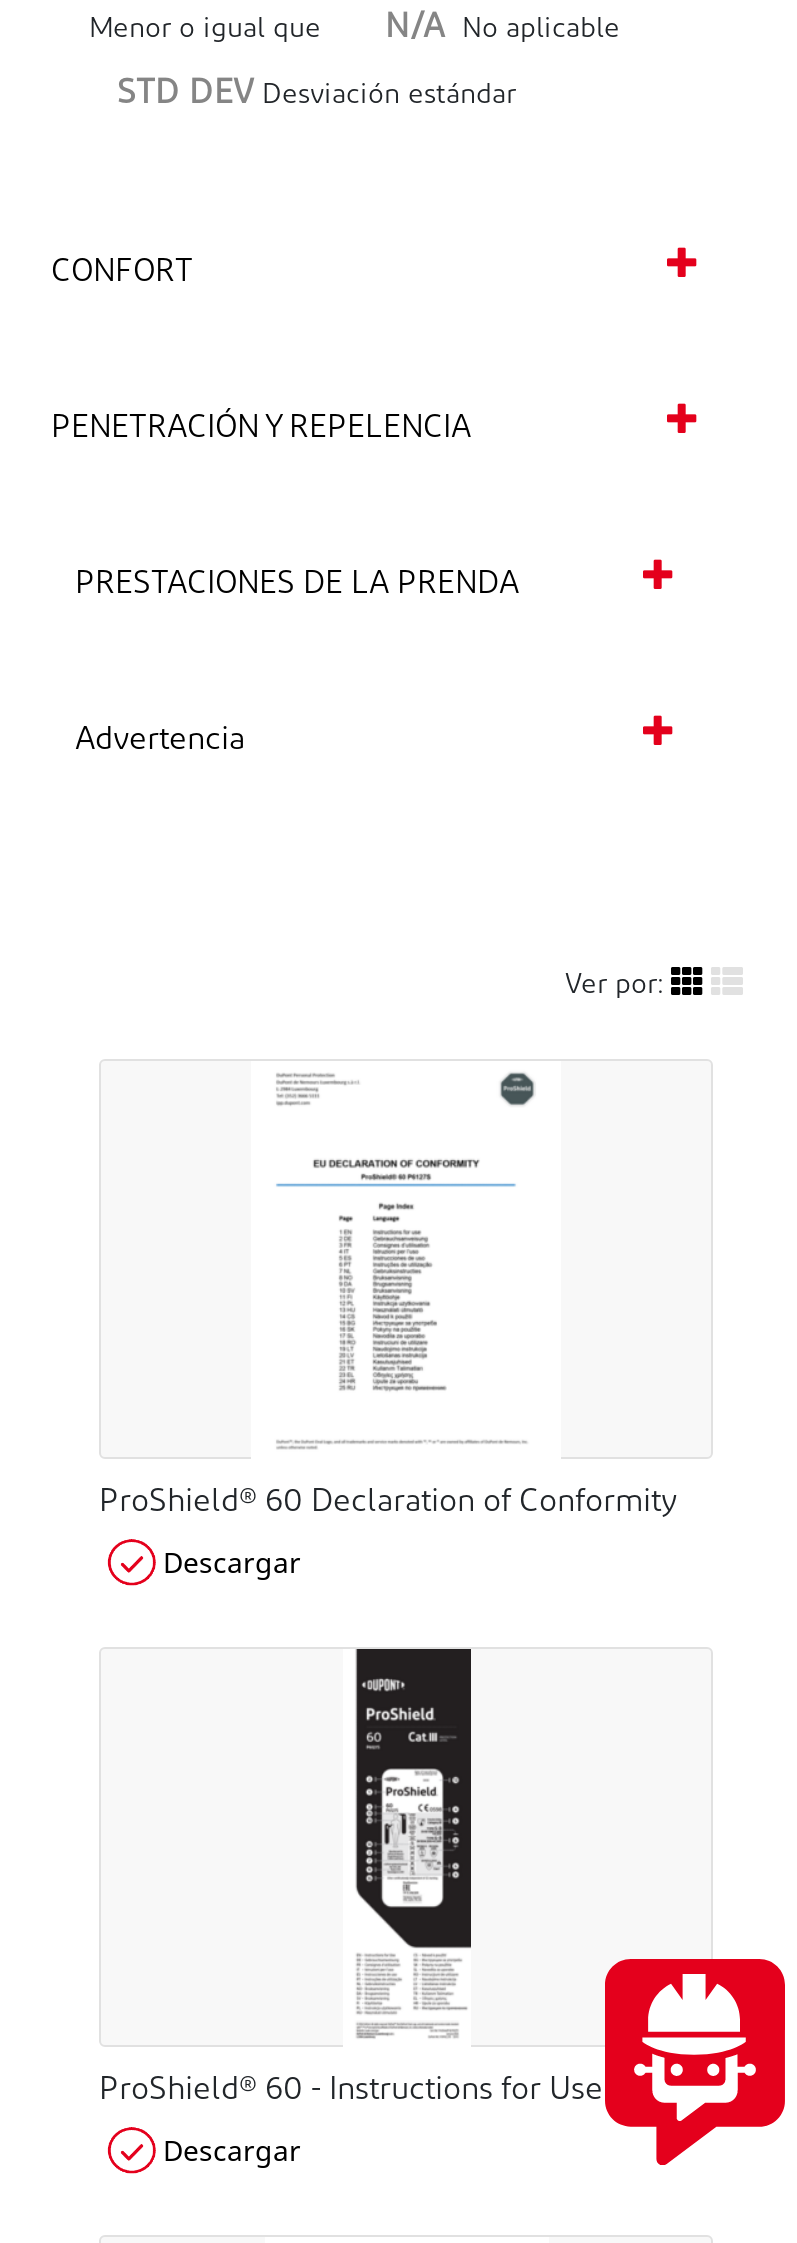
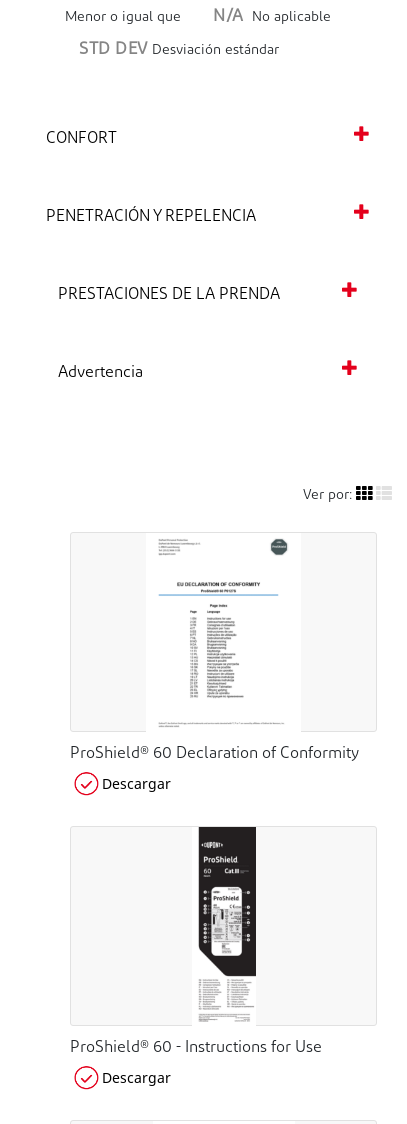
- [image]
